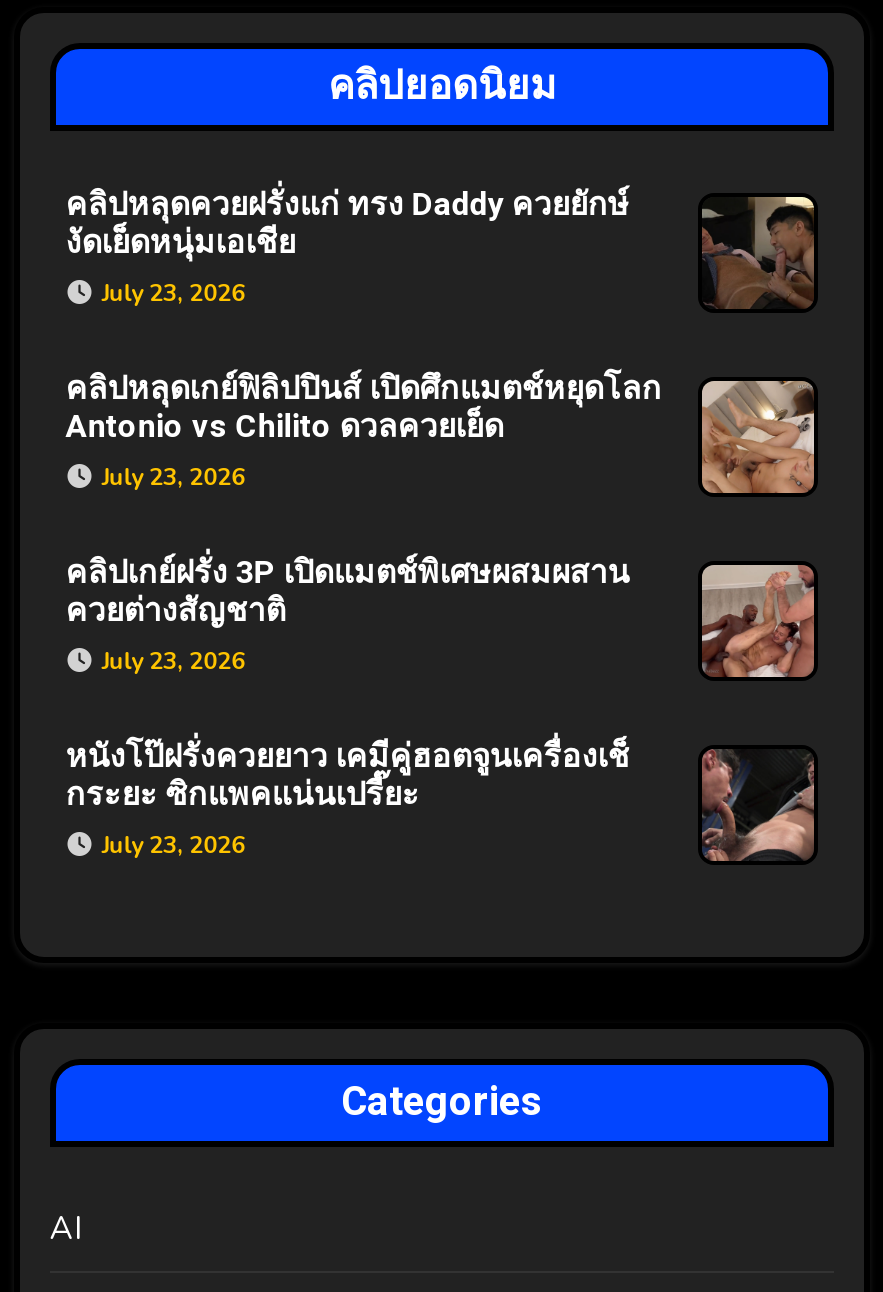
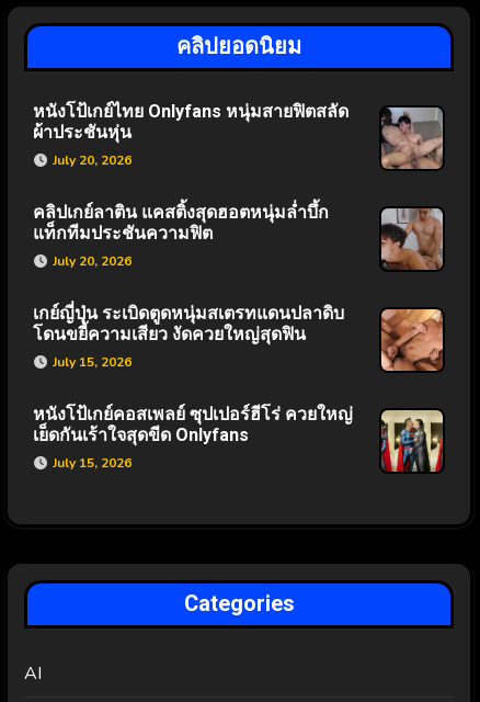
- [image]
- คลิปหลุดควยฝรั่งแก่ ทรง Daddy ควยยักษ์
- งัดเย็ดหนุ่มเอเชีย
- July 23, 2026
+ [image]
+ หนังโป้เกย์ไทย Onlyfans หนุ่มสายฟิตสลัด
+ ผ้าประชันหุ่น
+ July 20, 2026

- คลิปหลุดเกย์ฟิลิปปินส์ เปิดศึกแมตช์หยุดโลก
- Antonio vs Chilito ดวลควยเย็ด
- July 23, 2026
+ คลิปเกย์ลาติน แคสติ้งสุดฮอตหนุ่มล่ำบึ้ก
+ แท็กทีมประชันความฟิต
+ July 20, 2026

- [image]
+ [image]

- [image]
- คลิปเกย์ฝรั่ง 3P เปิดแมตช์พิเศษผสมผสาน
- ควยต่างสัญชาติ
- July 23, 2026
+ [image]
+ เกย์ญี่ปุ่น ระเบิดตูดหนุ่มสเตรทแดนปลาดิบ
+ โดนขยี้ความเสียว งัดควยใหญ่สุดฟิน
+ July 15, 2026

- [image]
- หนังโป๊ฝรั่งควยยาว เคมีคู่ฮอตจูนเครื่องเช็
- กระยะ ซิกแพคแน่นเปรี๊ยะ
- July 23, 2026
+ [image]
+ หนังโป้เกย์คอสเพลย์ ซุปเปอร์ฮีโร่ ควยใหญ่
+ เย็ดกันเร้าใจสุดขีด Onlyfans
+ July 15, 2026
